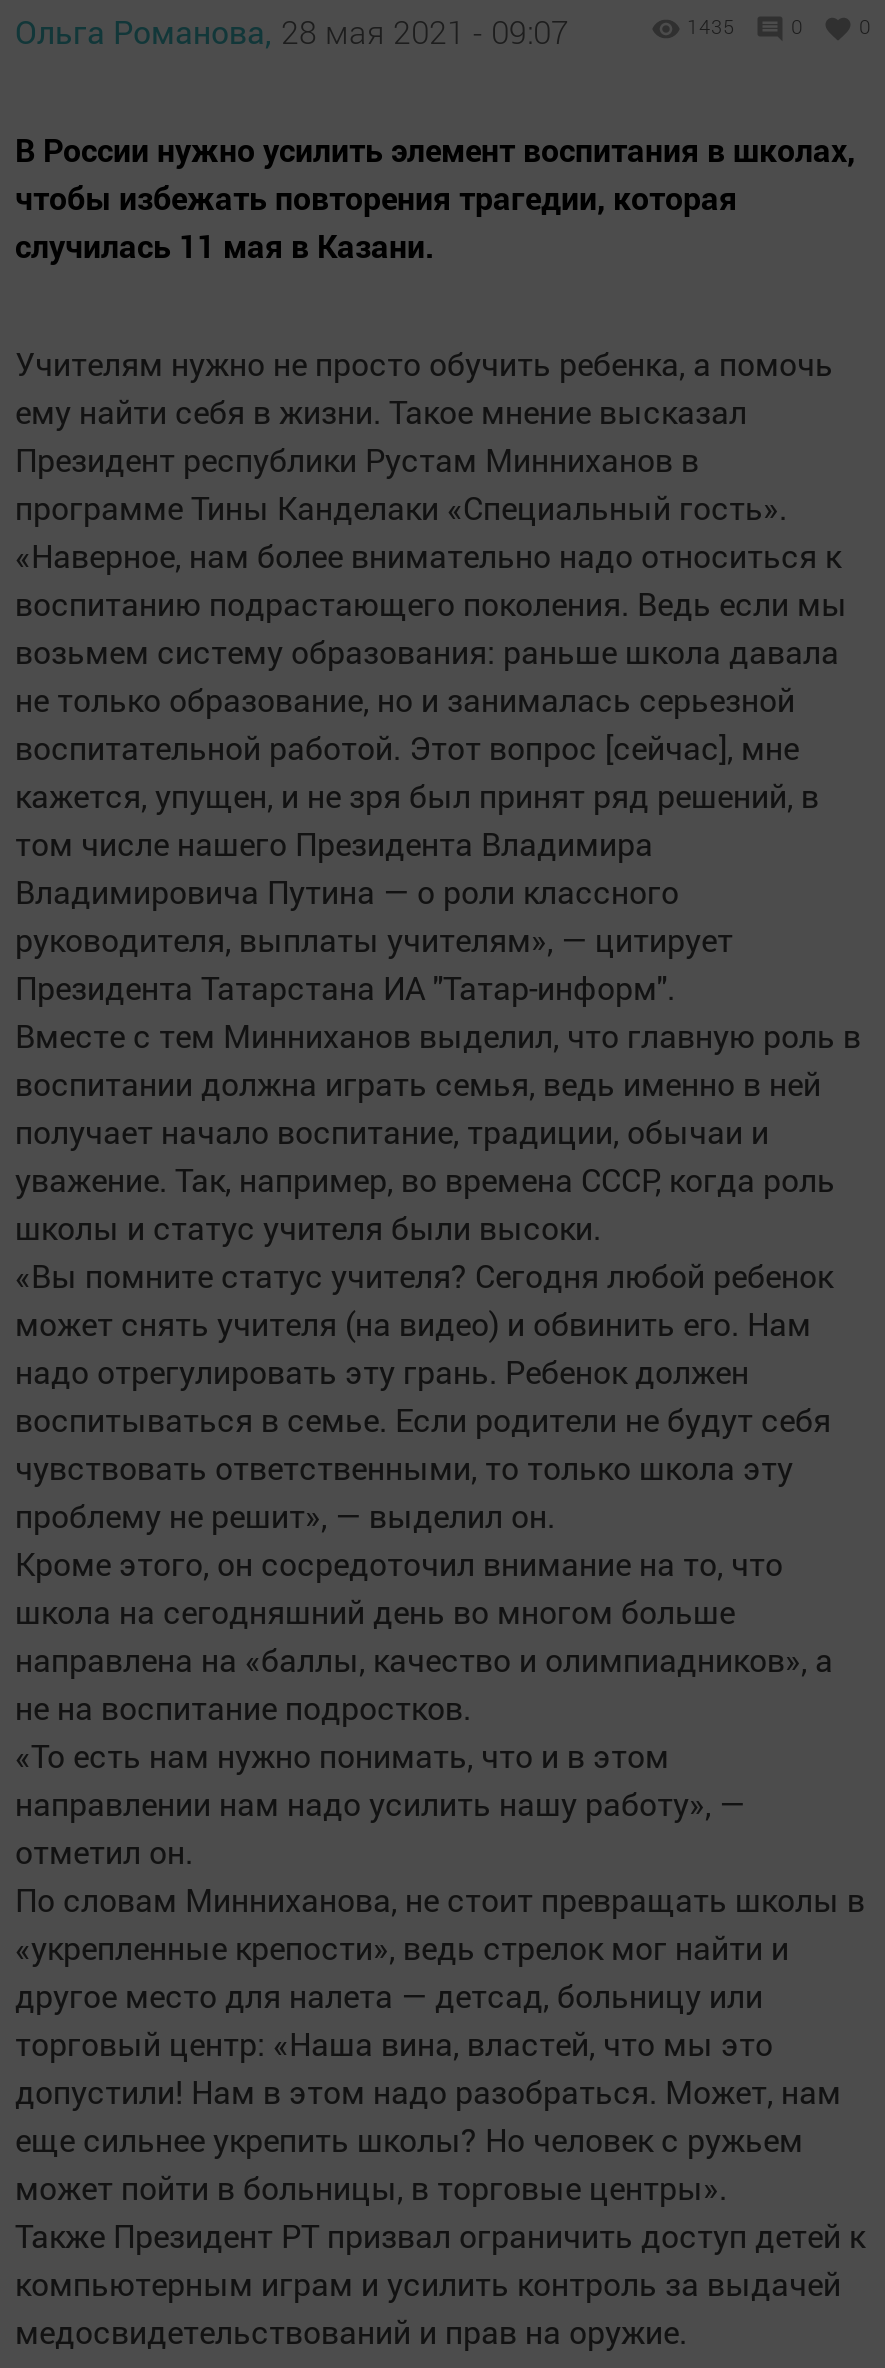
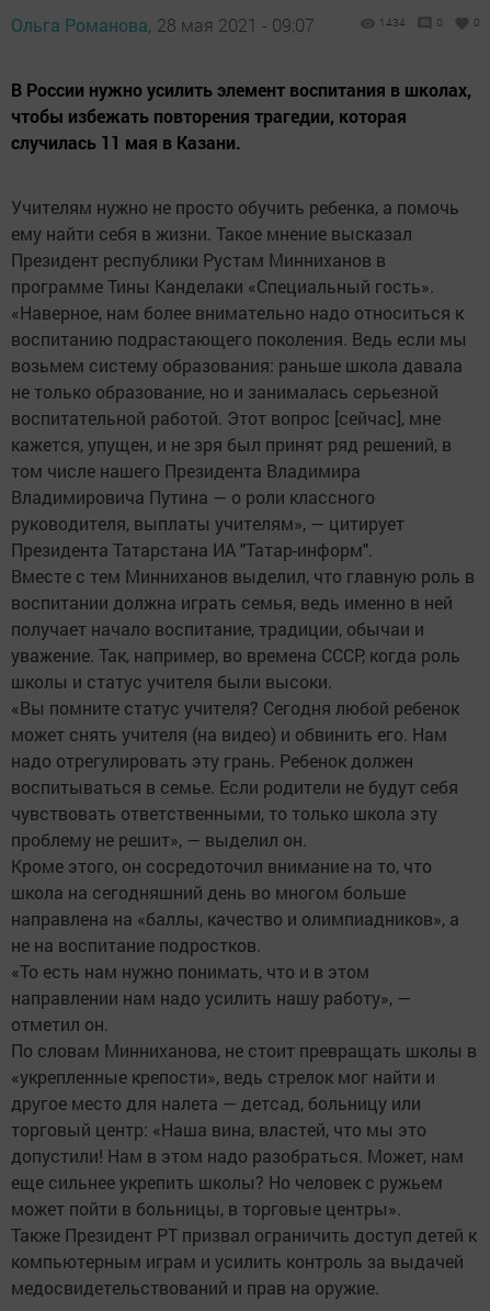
- 1435
+ 1434
